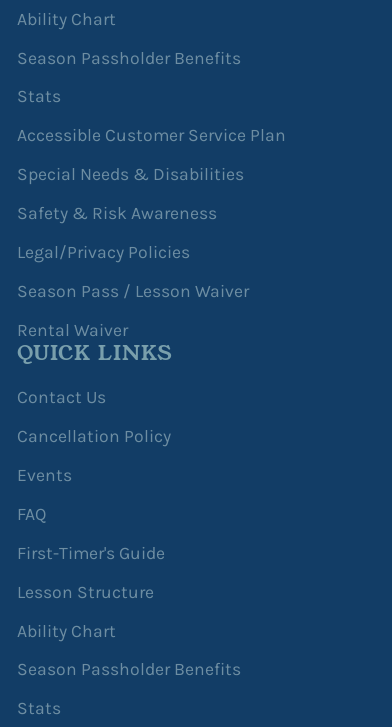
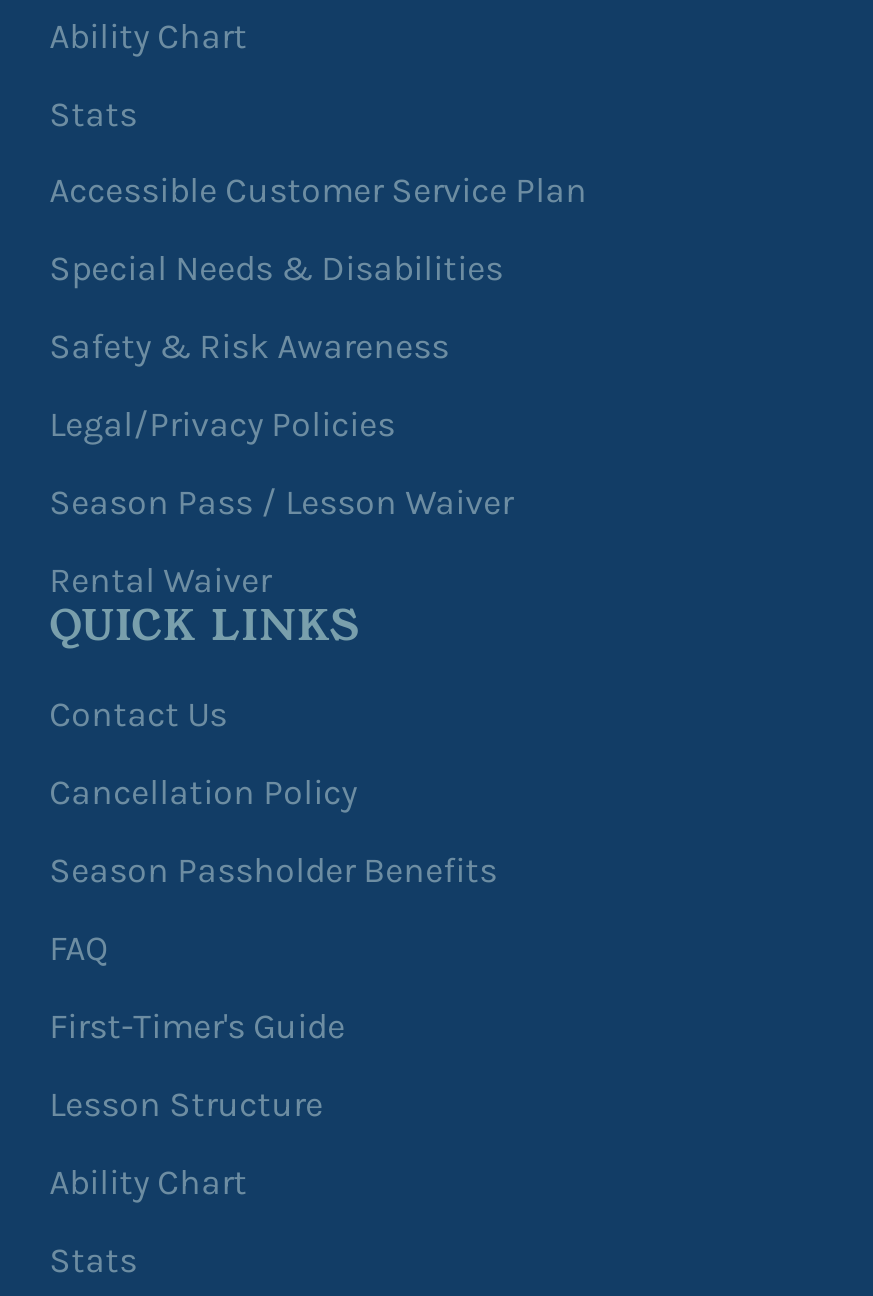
- Season Passholder Benefits

- Events
+ Season Passholder Benefits

- Season Passholder Benefits
